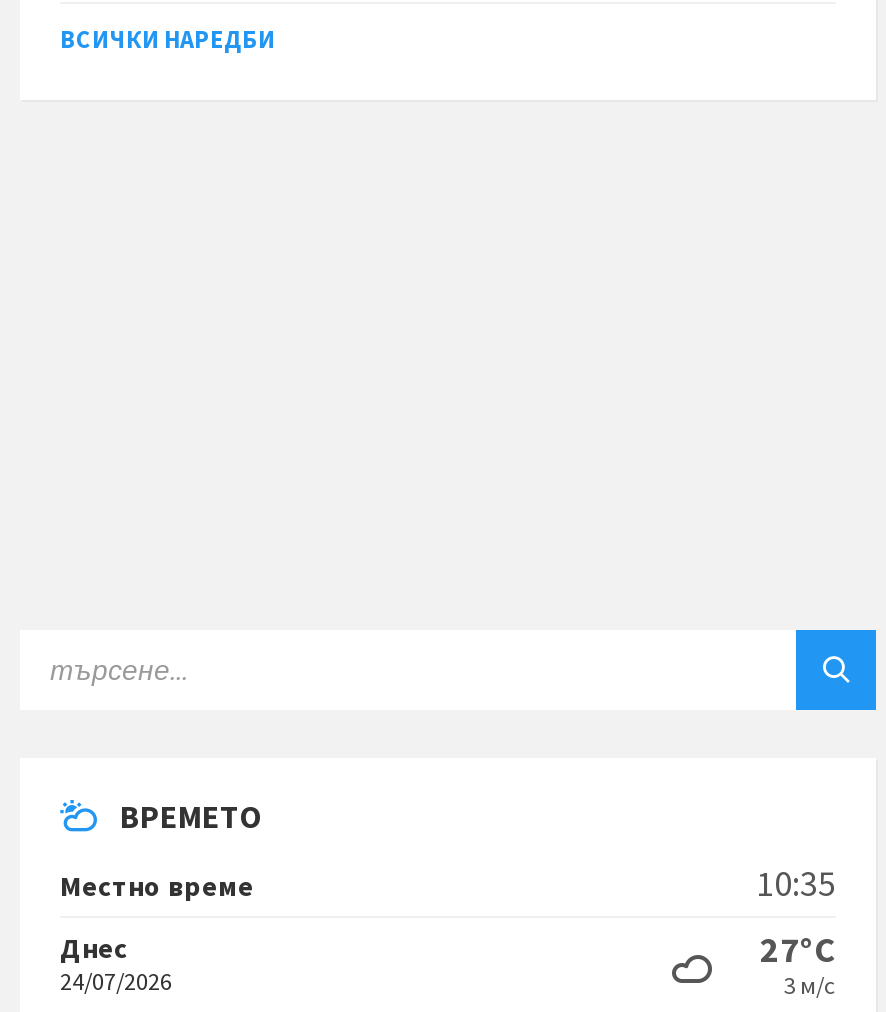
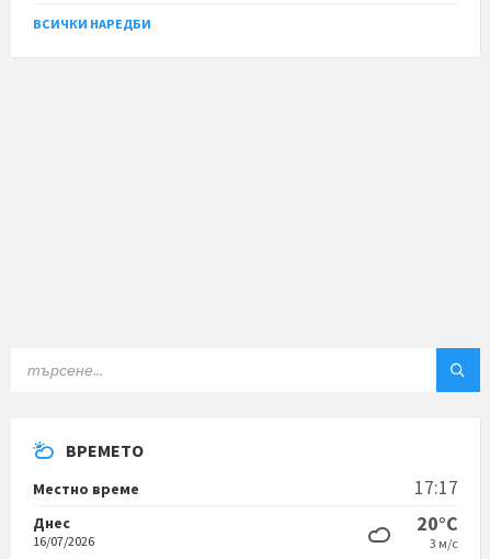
- 10:35
+ 17:17

- 27°C
+ 20°C

- 24/07/2026
+ 16/07/2026
